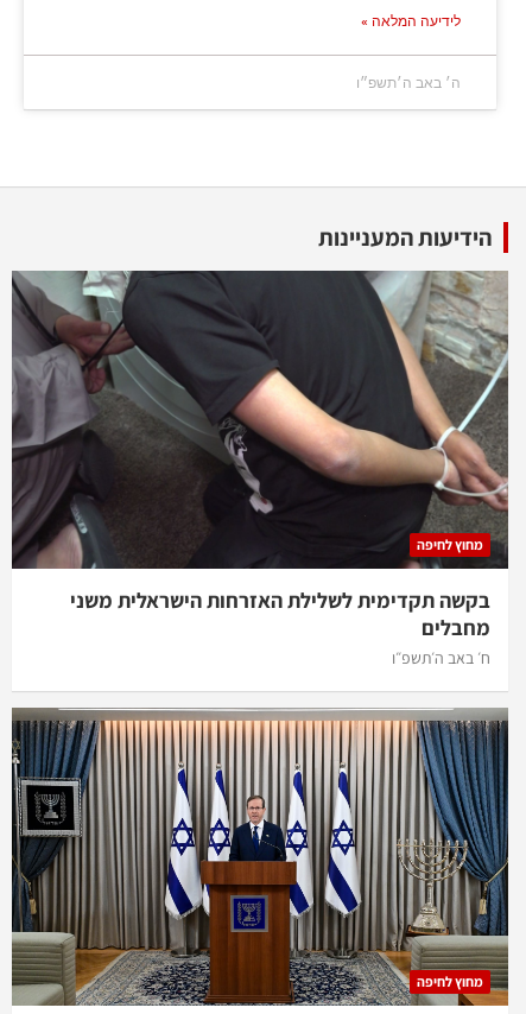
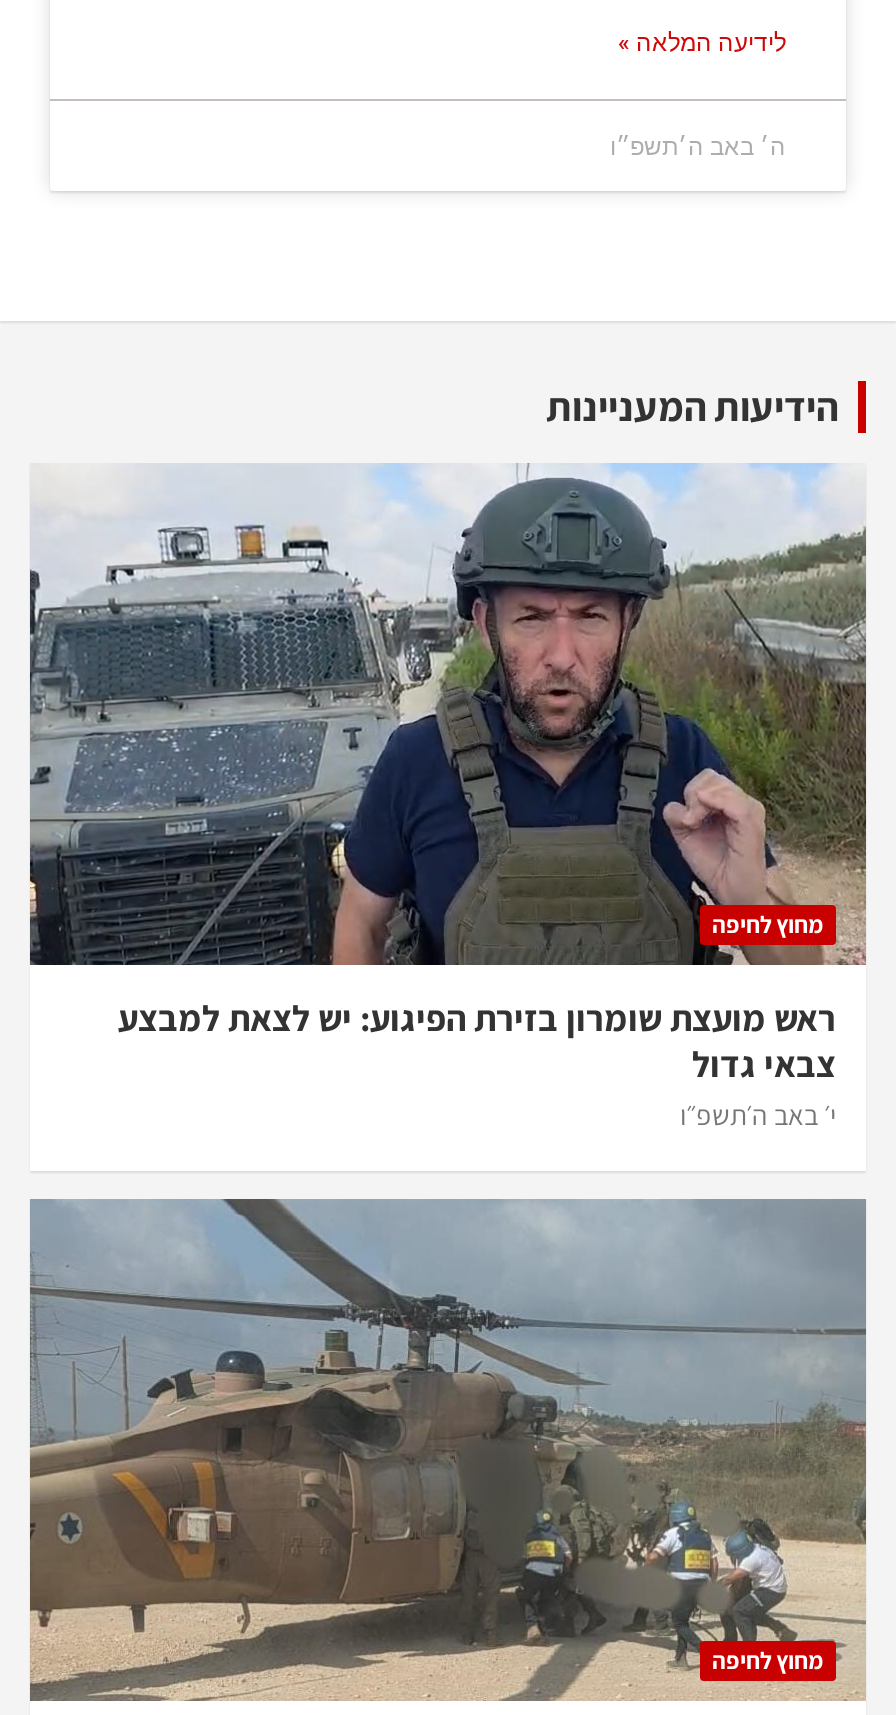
- [image]
- בקשה תקדימית לשלילת האזרחות הישראלית משני
- מחבלים
- ח׳ באב ה׳תשפ״ו
+ [image]
+ ראש מועצת שומרון בזירת הפיגוע: יש לצאת למבצע
+ צבאי גדול
+ י׳ באב ה׳תשפ״ו

- [image]
+ [image]
